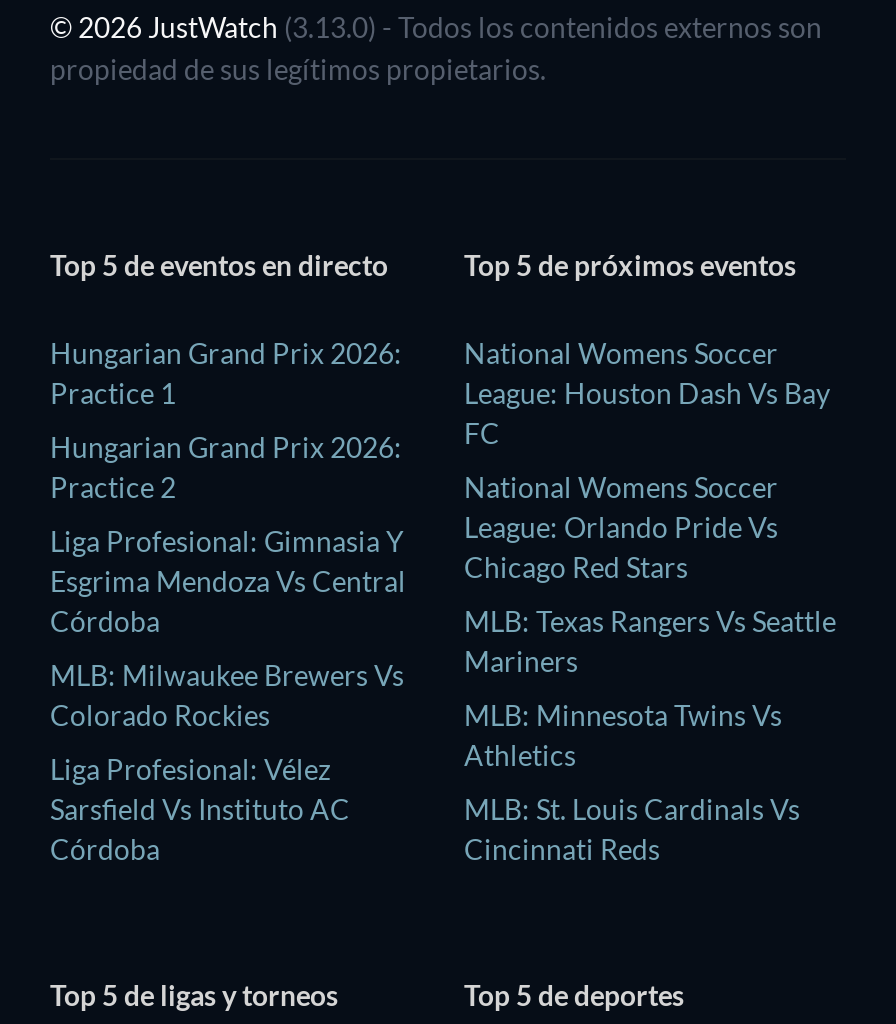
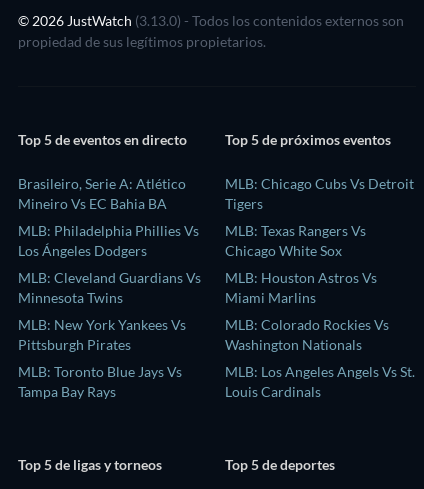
- Hungarian Grand Prix 2026:
- Practice 1
+ Brasileiro, Serie A: Atlético
+ Mineiro Vs EC Bahia BA

- National Womens Soccer
- League: Houston Dash Vs Bay
- FC
+ MLB: Chicago Cubs Vs Detroit
+ Tigers

- Hungarian Grand Prix 2026:
- Practice 2
+ MLB: Philadelphia Phillies Vs
+ Los Ángeles Dodgers

- National Womens Soccer
- League: Orlando Pride Vs
- Chicago Red Stars
+ MLB: Texas Rangers Vs
+ Chicago White Sox

- Liga Profesional: Gimnasia Y
- Esgrima Mendoza Vs Central
- Córdoba
+ MLB: Cleveland Guardians Vs
+ Minnesota Twins

- MLB: Texas Rangers Vs Seattle
- Mariners
+ MLB: Houston Astros Vs
+ Miami Marlins

- MLB: Milwaukee Brewers Vs
- Colorado Rockies
+ MLB: New York Yankees Vs
+ Pittsburgh Pirates

- MLB: Minnesota Twins Vs
- Athletics
+ MLB: Colorado Rockies Vs
+ Washington Nationals

- Liga Profesional: Vélez
- Sarsfield Vs Instituto AC
- Córdoba
+ MLB: Toronto Blue Jays Vs
+ Tampa Bay Rays

- MLB: St. Louis Cardinals Vs
- Cincinnati Reds
+ MLB: Los Angeles Angels Vs St.
+ Louis Cardinals
